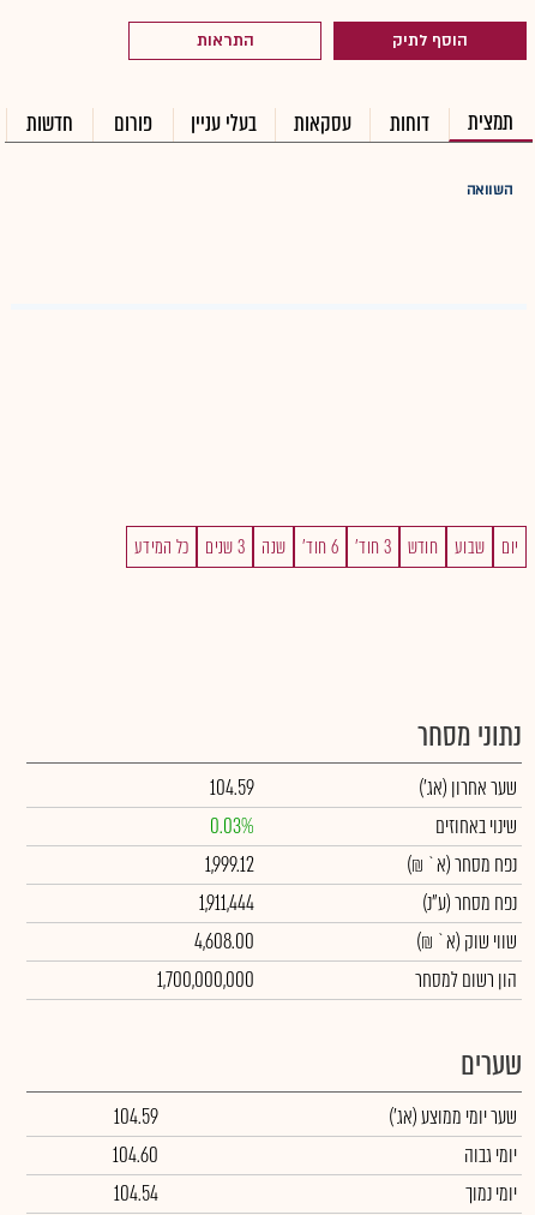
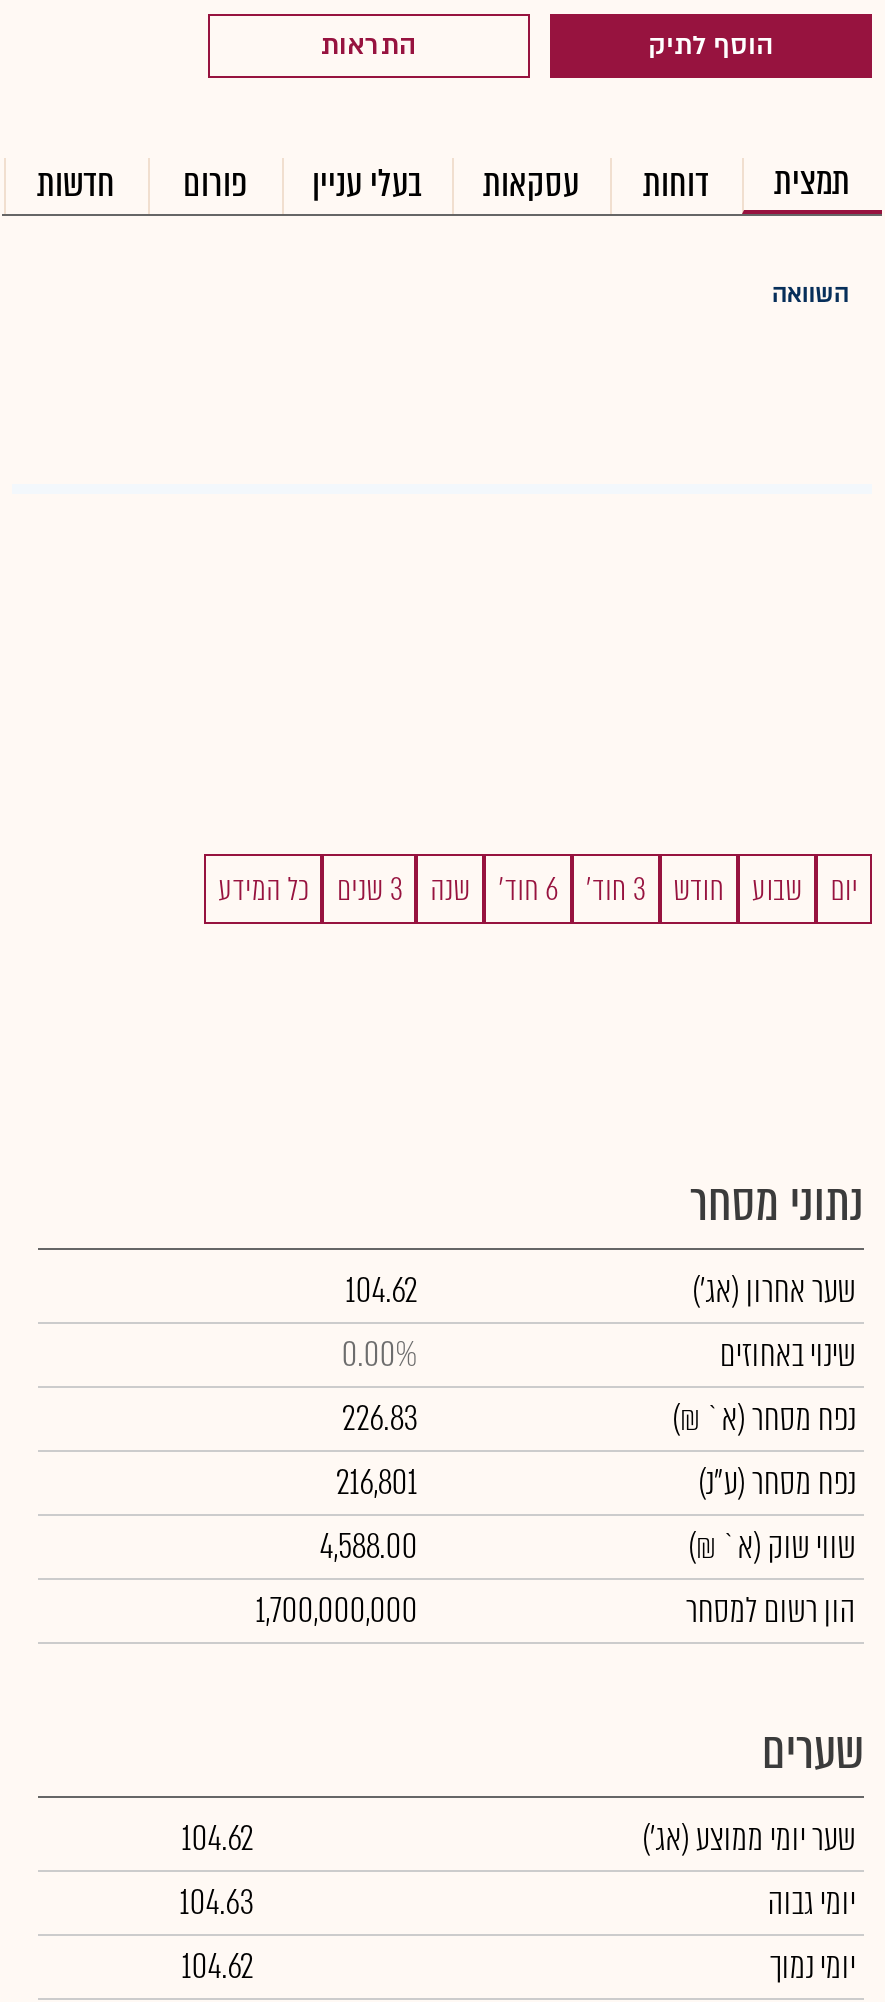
- 104.59
+ 104.62

- 0.03%
+ 0.00%

- 1,999.12
+ 226.83

- 1,911,444
+ 216,801

- 4,608.00
+ 4,588.00

- 104.59
+ 104.62

- 104.60
+ 104.63

- 104.54
+ 104.62
